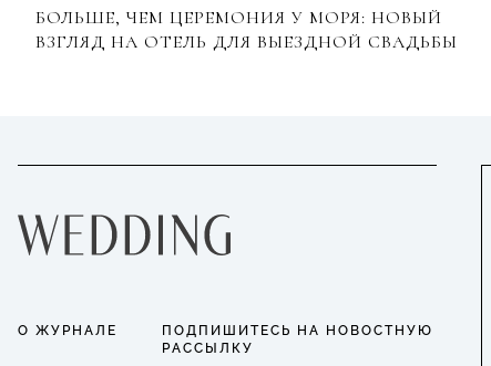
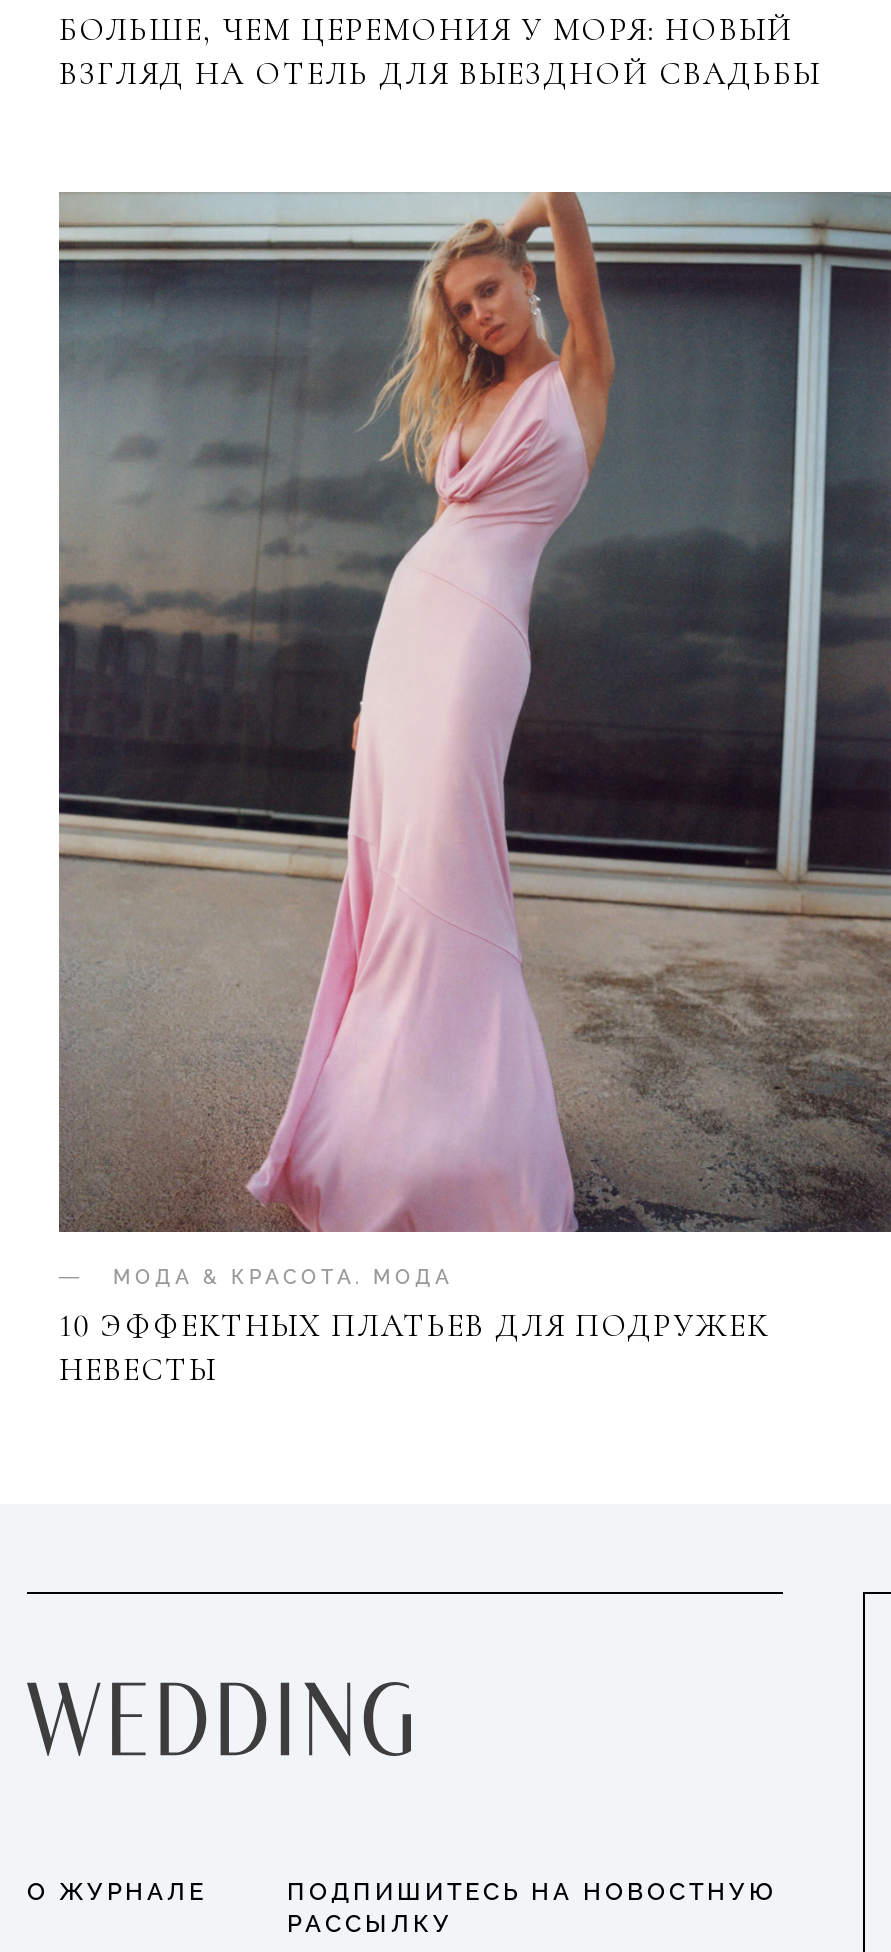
+ [image]
+ МОДА & КРАСОТА. МОДА
+ 10 ЭФФЕКТНЫХ ПЛАТЬЕВ ДЛЯ ПОДРУЖЕК
+ НЕВЕСТЫ
